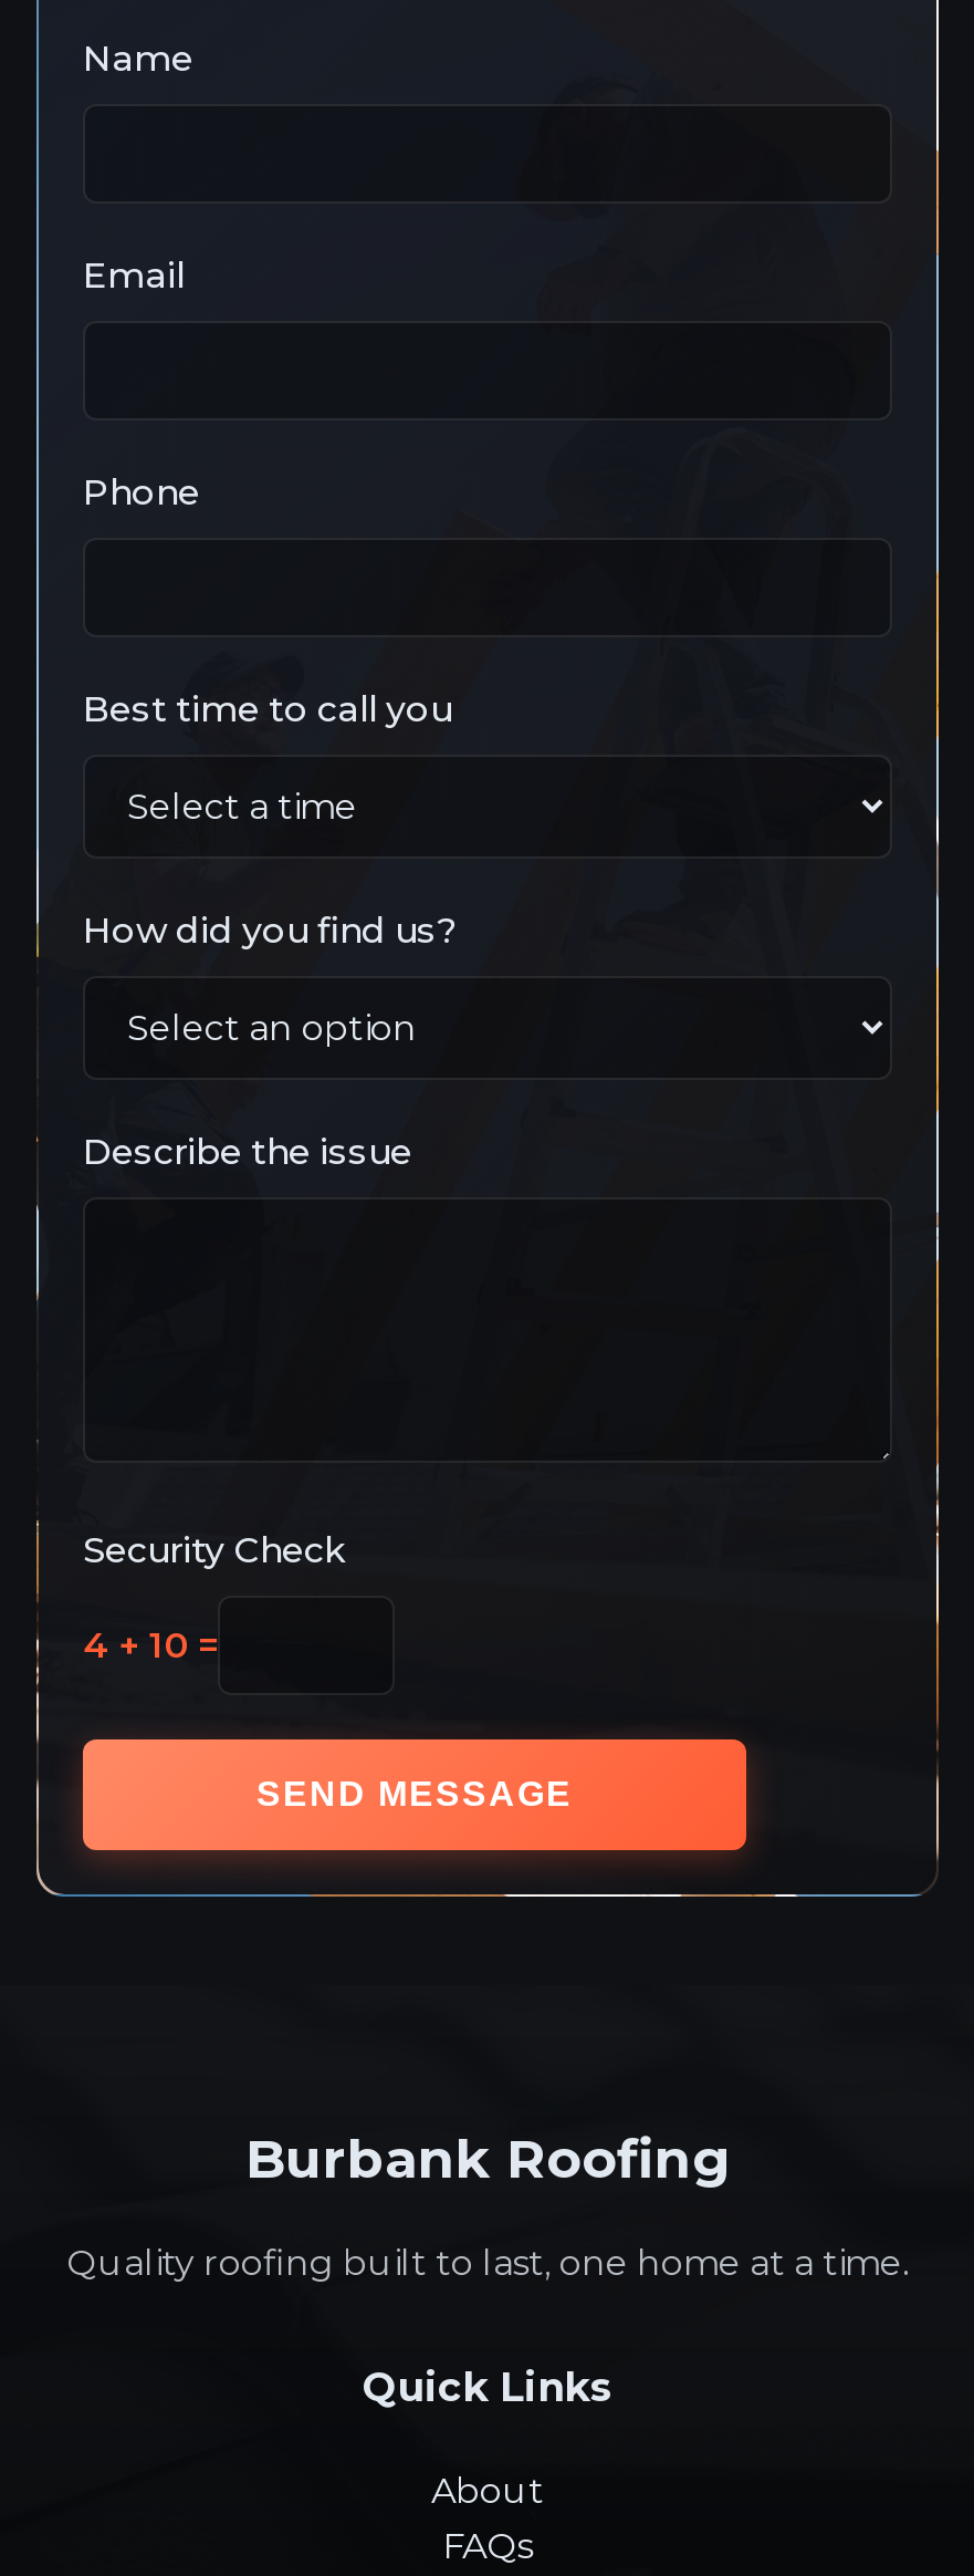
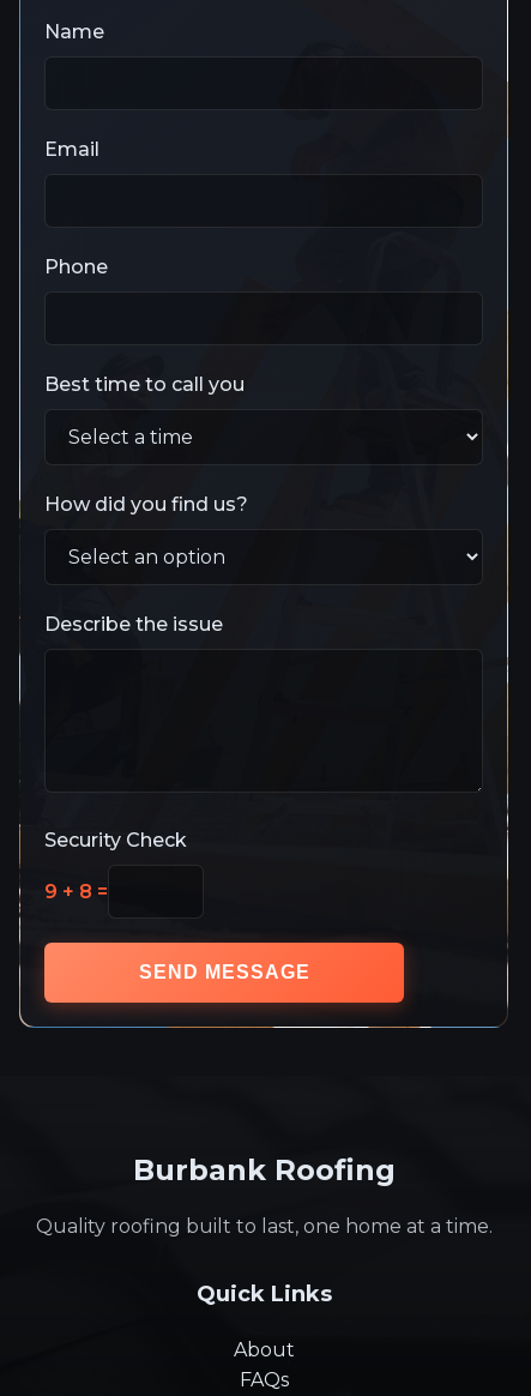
- 4 + 10 =
+ 9 + 8 =
